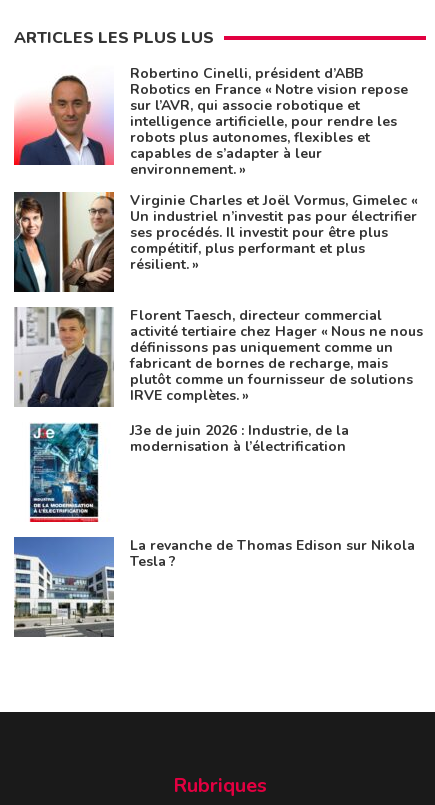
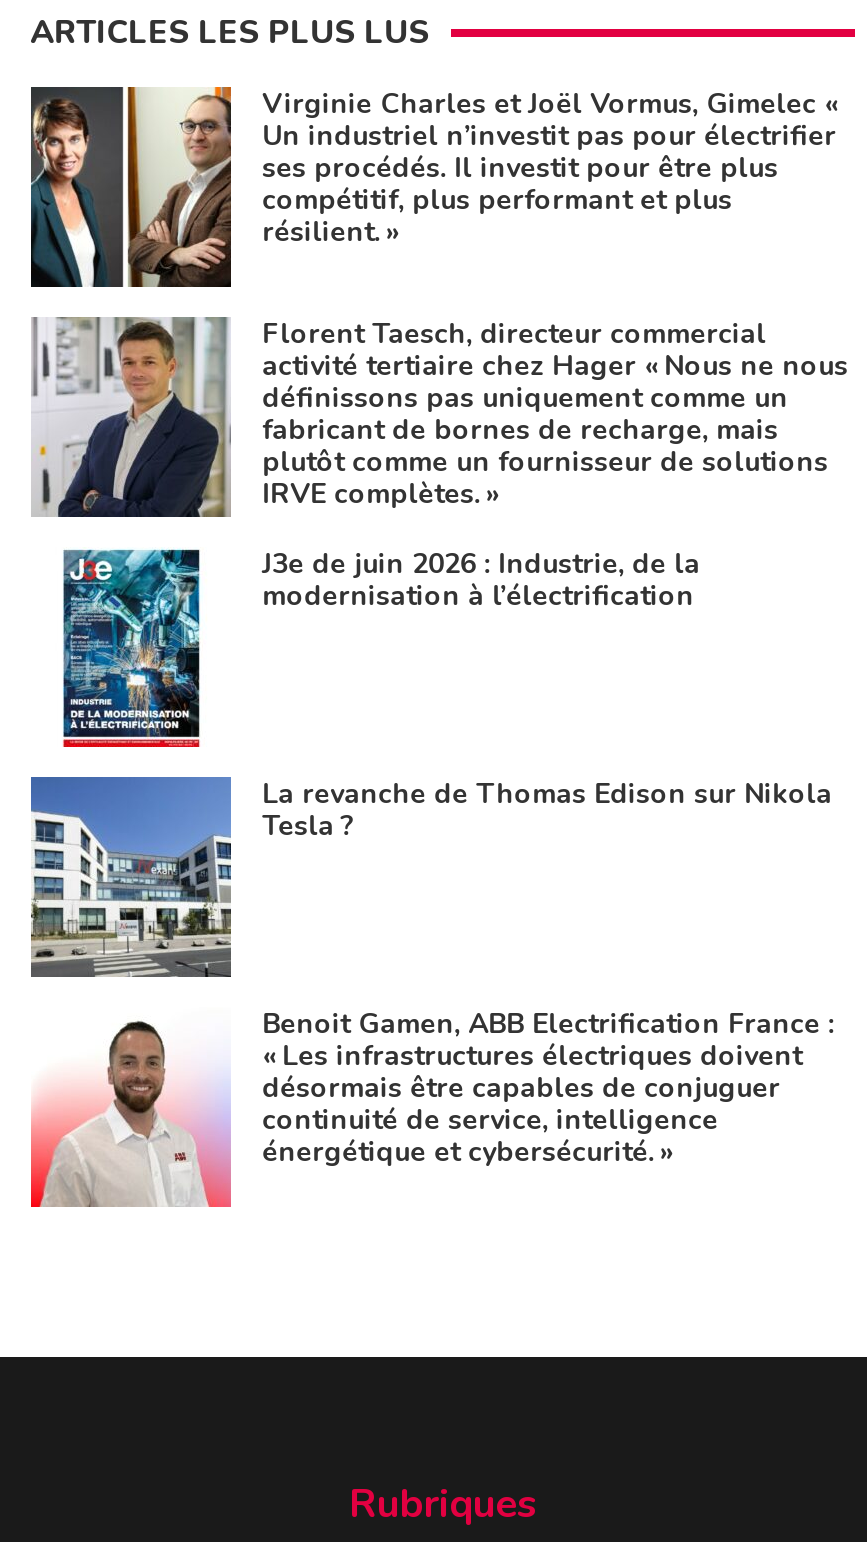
- [image]
- Robertino Cinelli, président d’ABB
- Robotics en France « Notre vision repose
- sur l’AVR, qui associe robotique et
- intelligence artificielle, pour rendre les
- robots plus autonomes, flexibles et
- capables de s’adapter à leur
- environnement. »

moved up: [image] | Virginie Charles et Joël Vormus, Gimelec « | Un industriel n’investit pas pour électrifier | ... | La revanche de Thomas Edison sur Nikola | Tesla ?

moved up: [image]

+ [image]
+ Benoit Gamen, ABB Electrification France :
+ « Les infrastructures électriques doivent
+ désormais être capables de conjuguer
+ continuité de service, intelligence
+ énergétique et cybersécurité. »
